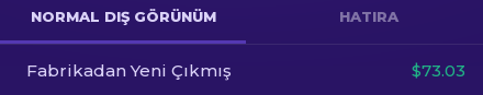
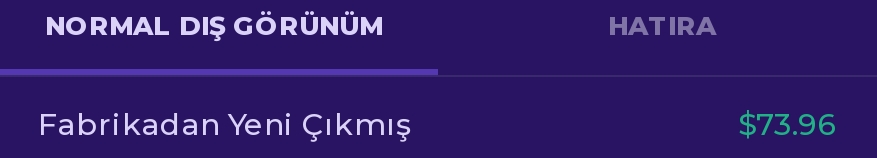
- $73.03
+ $73.96
